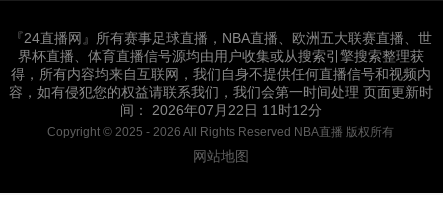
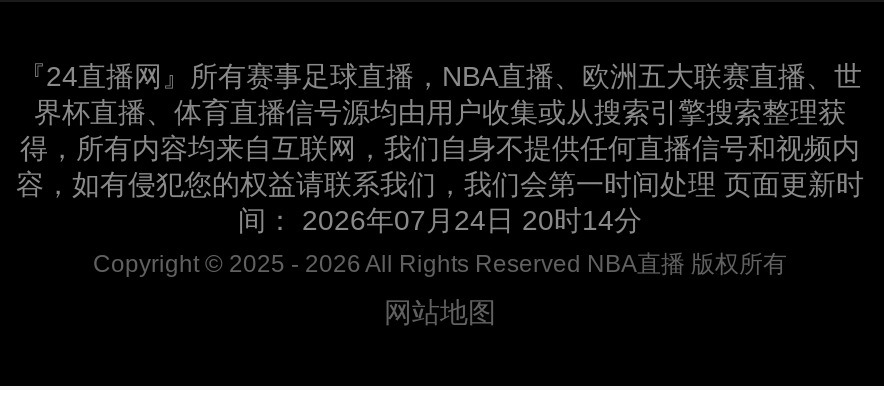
- 间： 2026年07月22日 11时12分
+ 间： 2026年07月24日 20时14分
